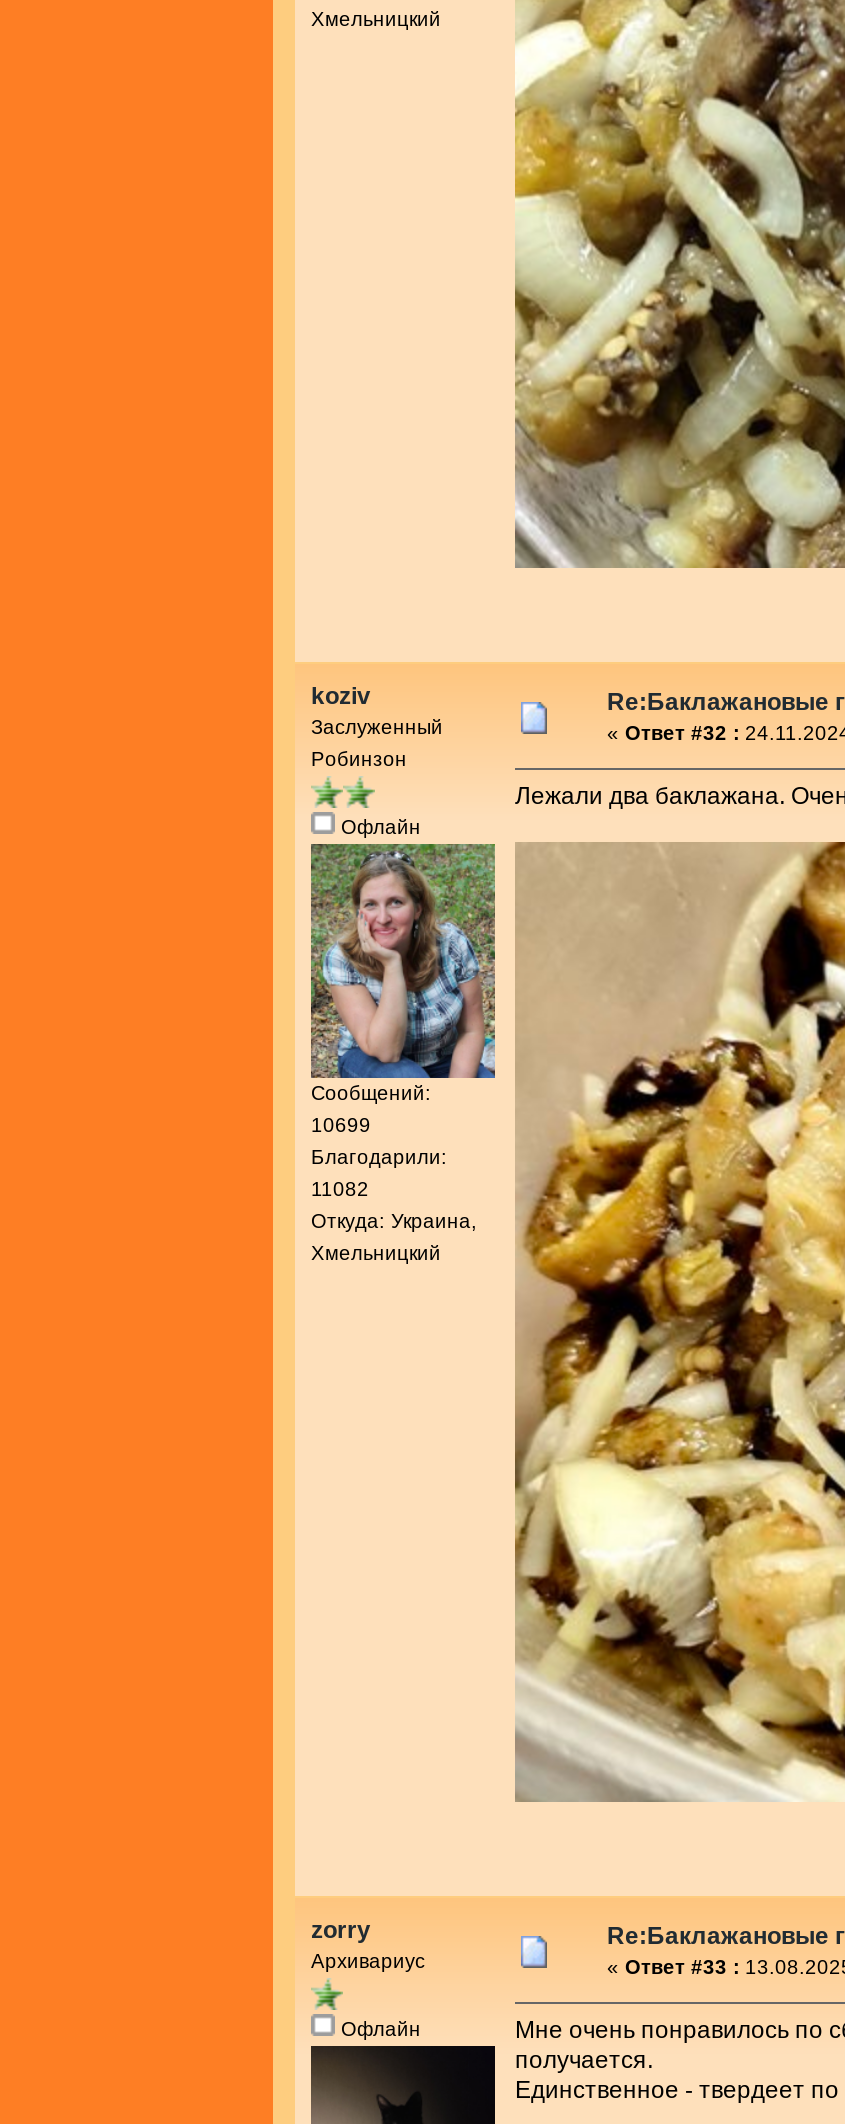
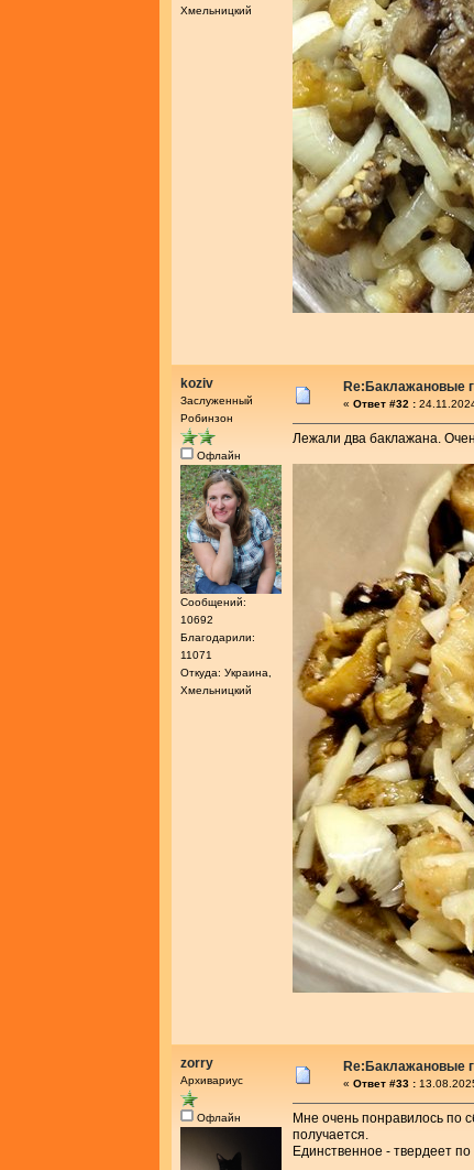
- 10699
+ 10692

- 11082
+ 11071
